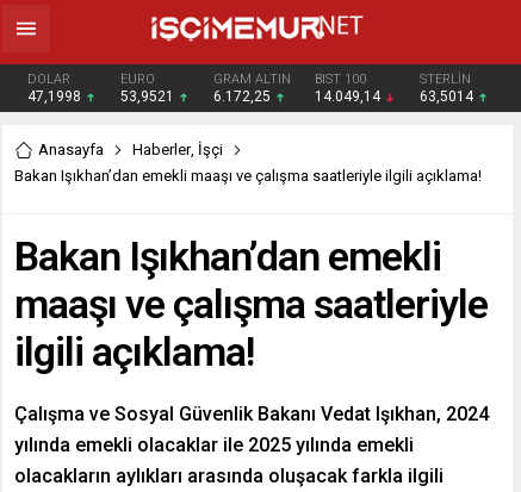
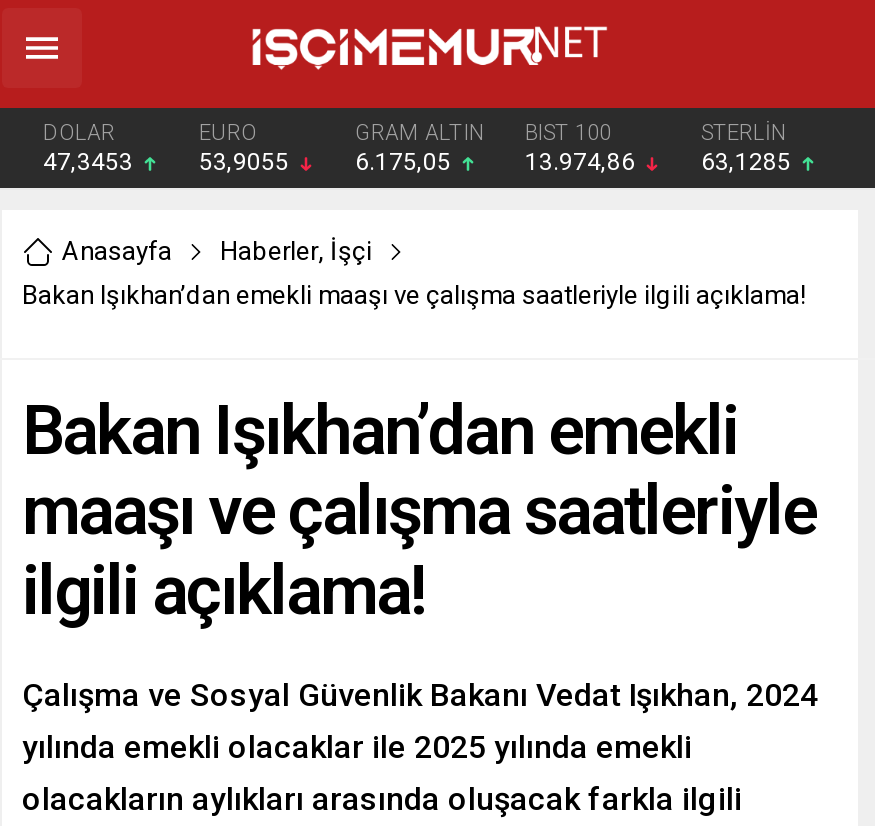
- 47,1998
+ 47,3453

- 53,9521
+ 53,9055

- 6.172,25
+ 6.175,05

- 14.049,14
+ 13.974,86

- 63,5014
+ 63,1285
